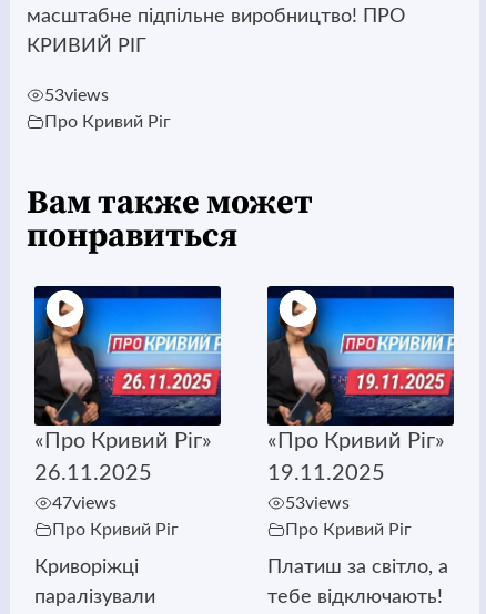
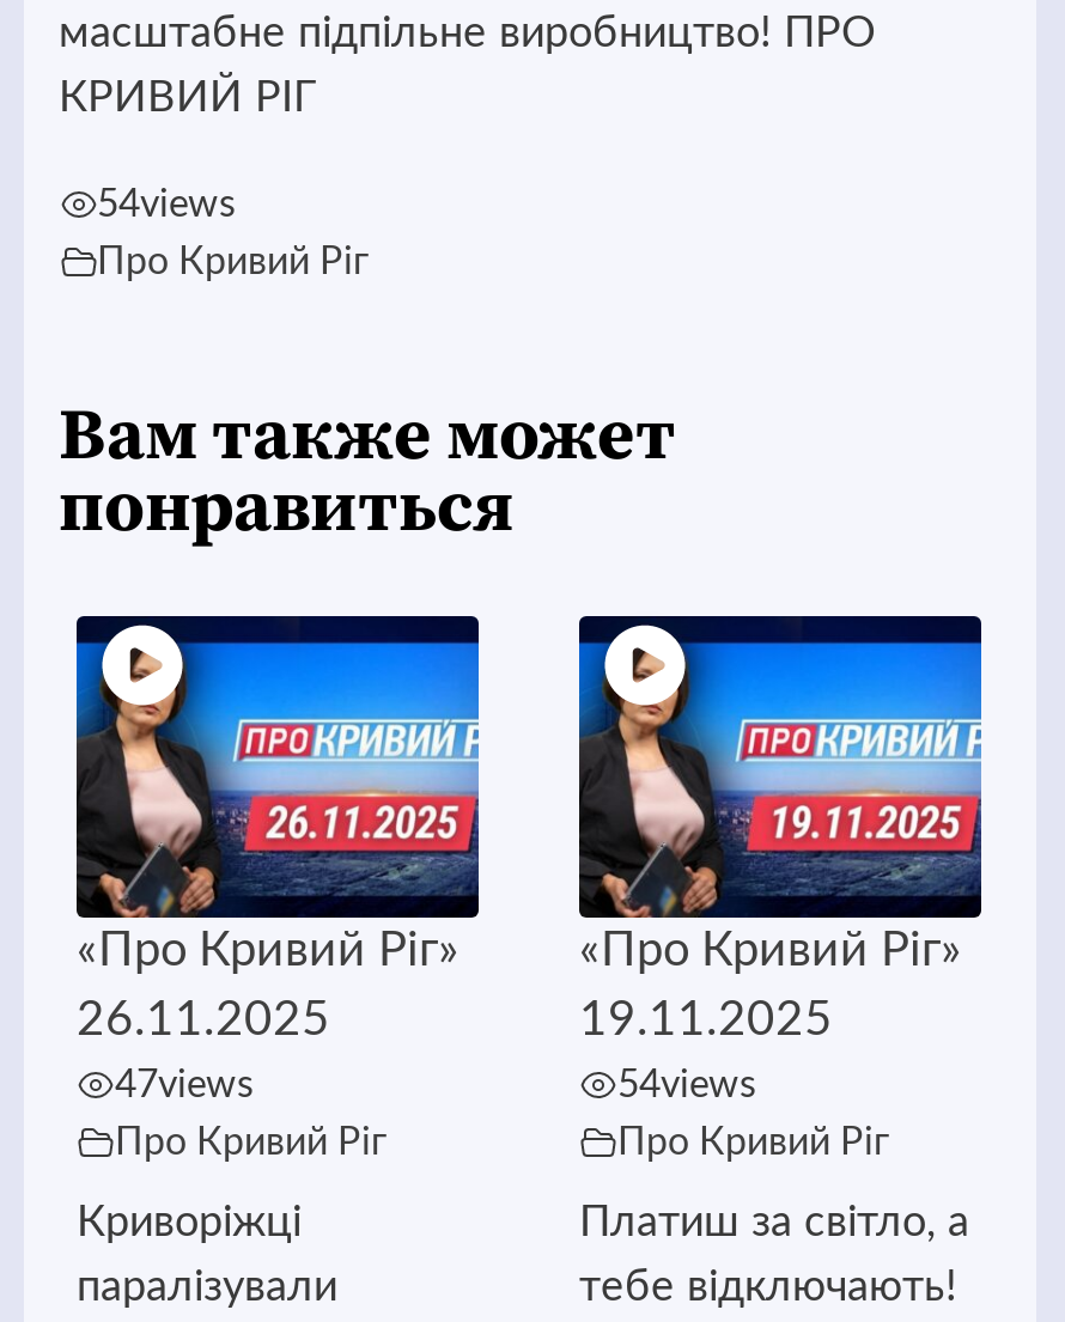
- 53views
+ 54views

- 53views
+ 54views
